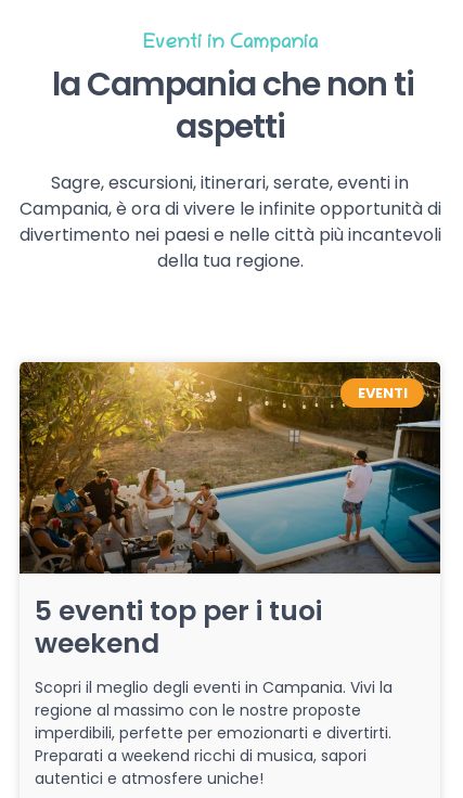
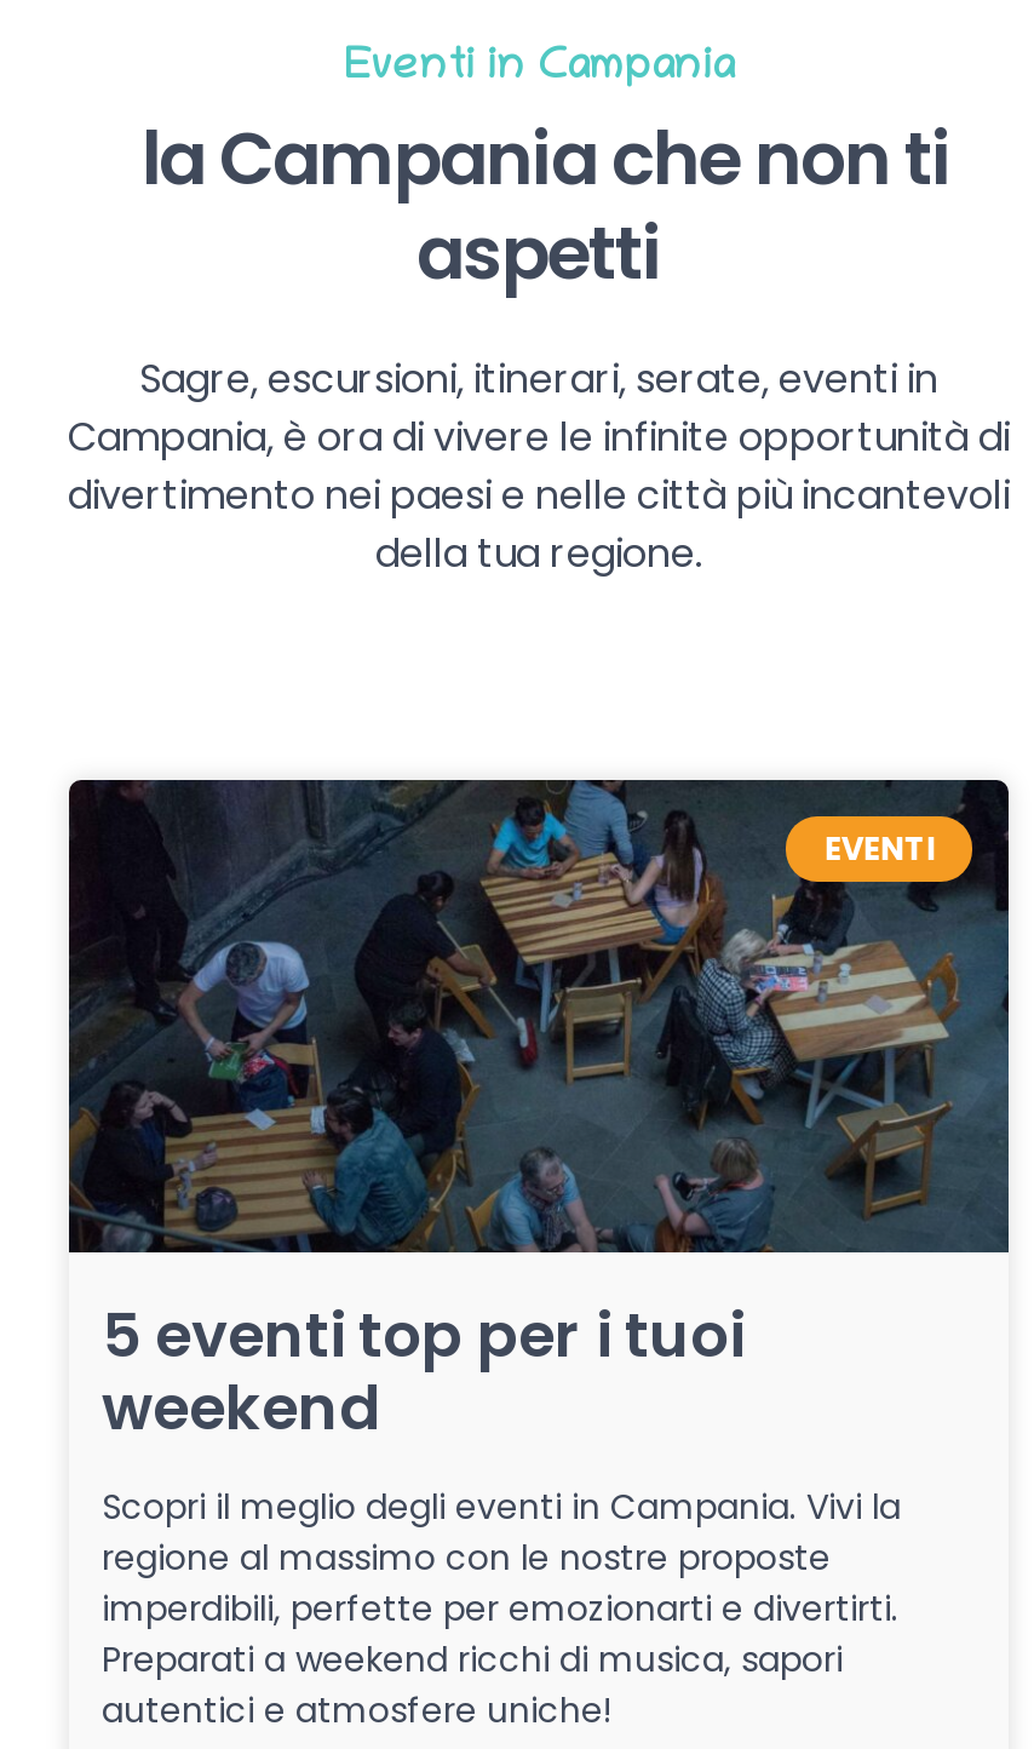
- [image]
+ [image]
